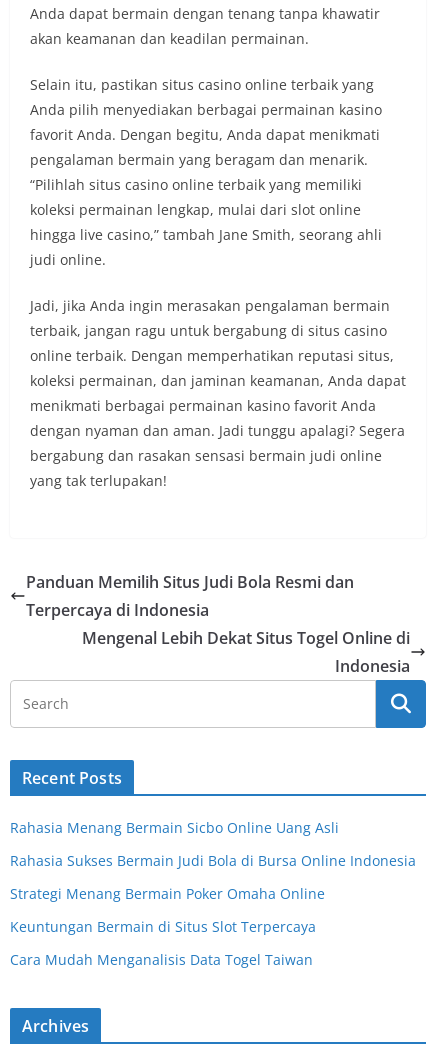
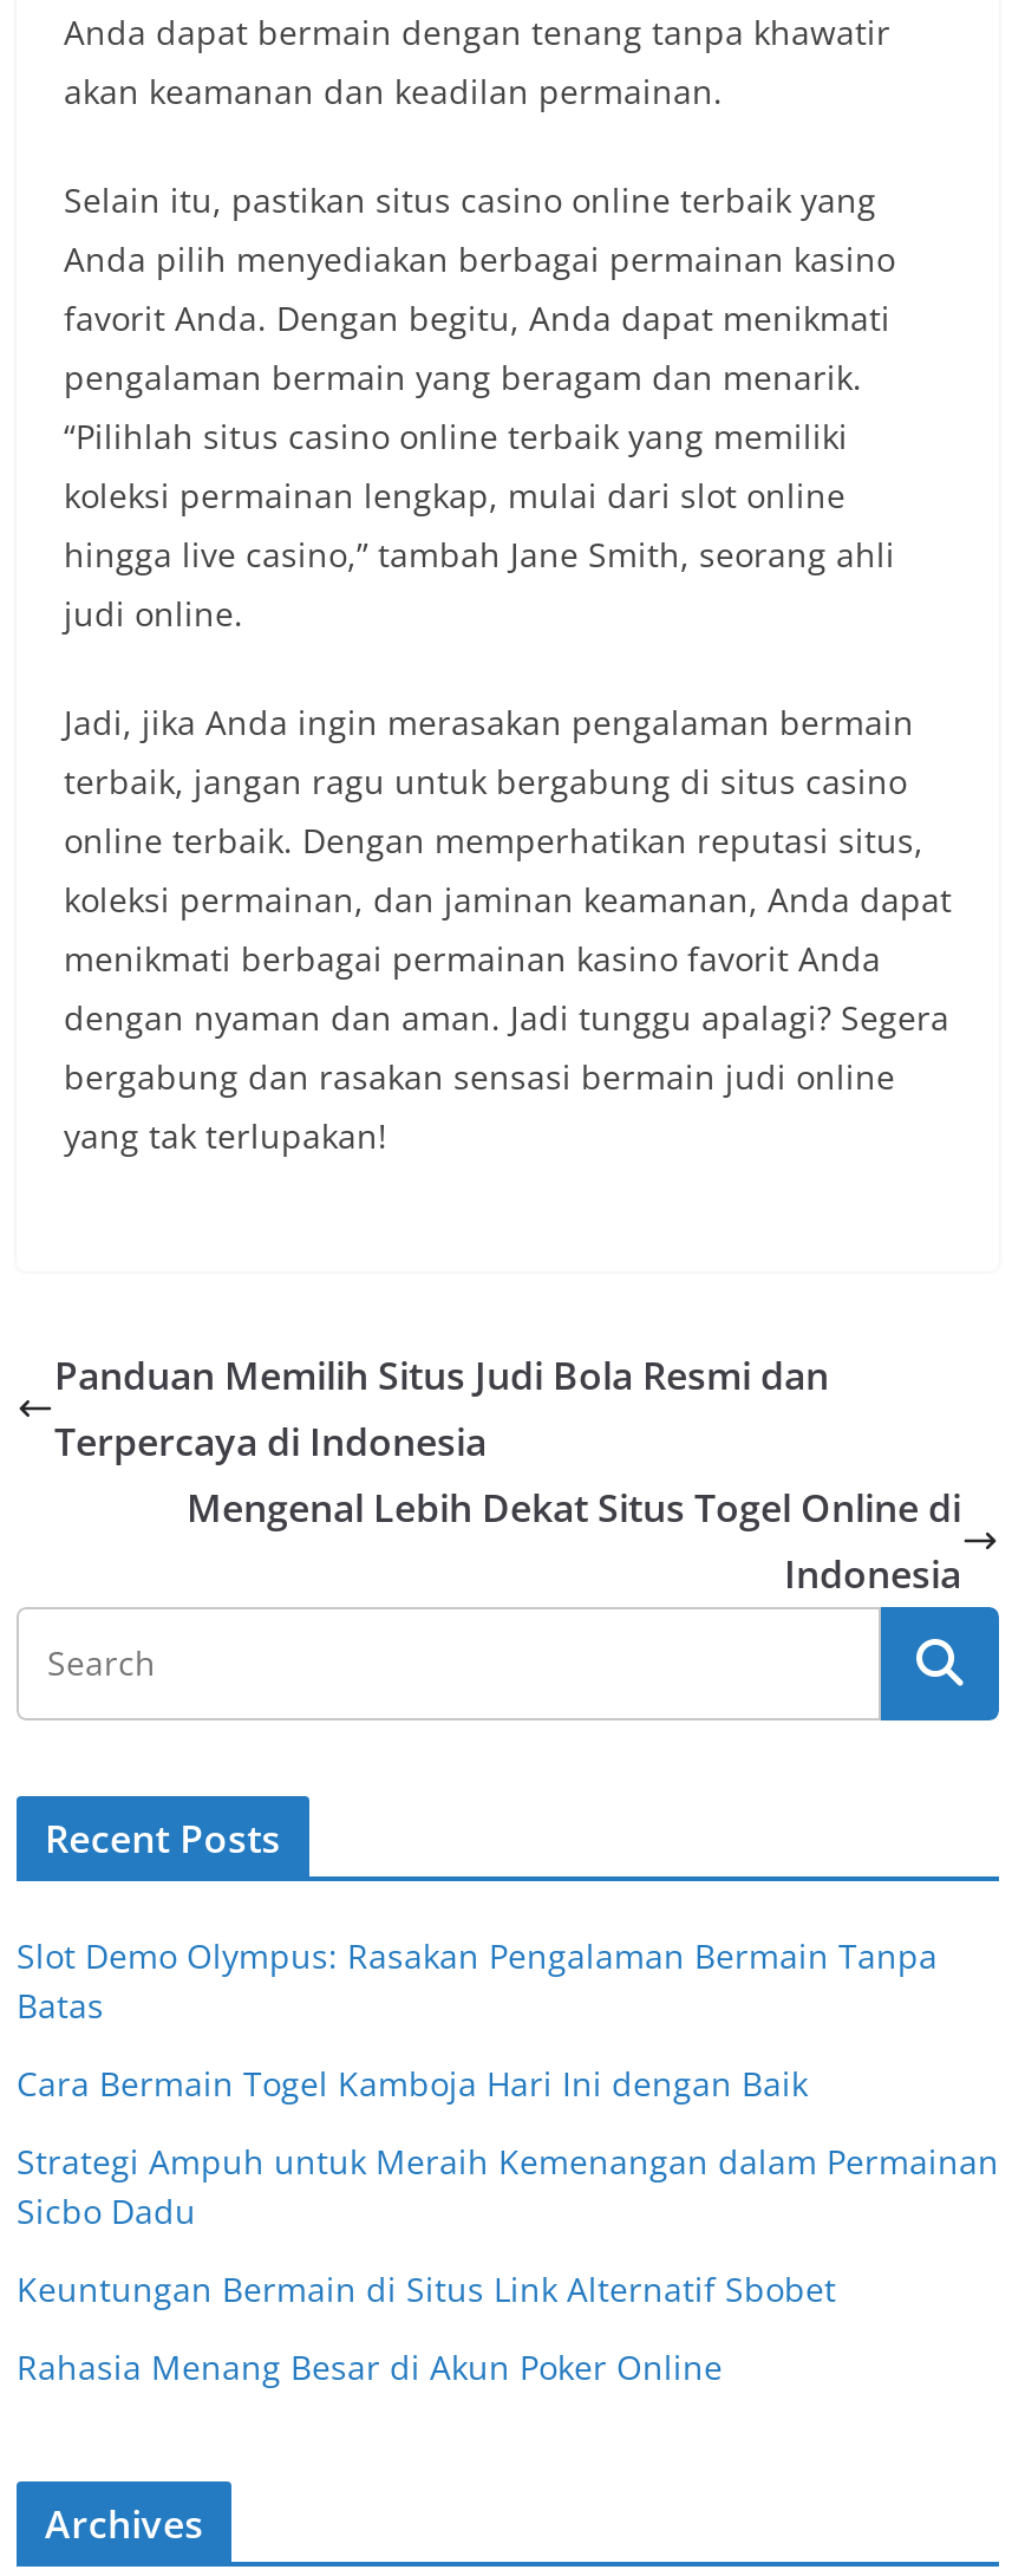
- Rahasia Menang Bermain Sicbo Online Uang Asli
+ Slot Demo Olympus: Rasakan Pengalaman Bermain Tanpa
+ Batas

- Rahasia Sukses Bermain Judi Bola di Bursa Online Indonesia
+ Cara Bermain Togel Kamboja Hari Ini dengan Baik

- Strategi Menang Bermain Poker Omaha Online
+ Strategi Ampuh untuk Meraih Kemenangan dalam Permainan
+ Sicbo Dadu

- Keuntungan Bermain di Situs Slot Terpercaya
+ Keuntungan Bermain di Situs Link Alternatif Sbobet

- Cara Mudah Menganalisis Data Togel Taiwan
+ Rahasia Menang Besar di Akun Poker Online
